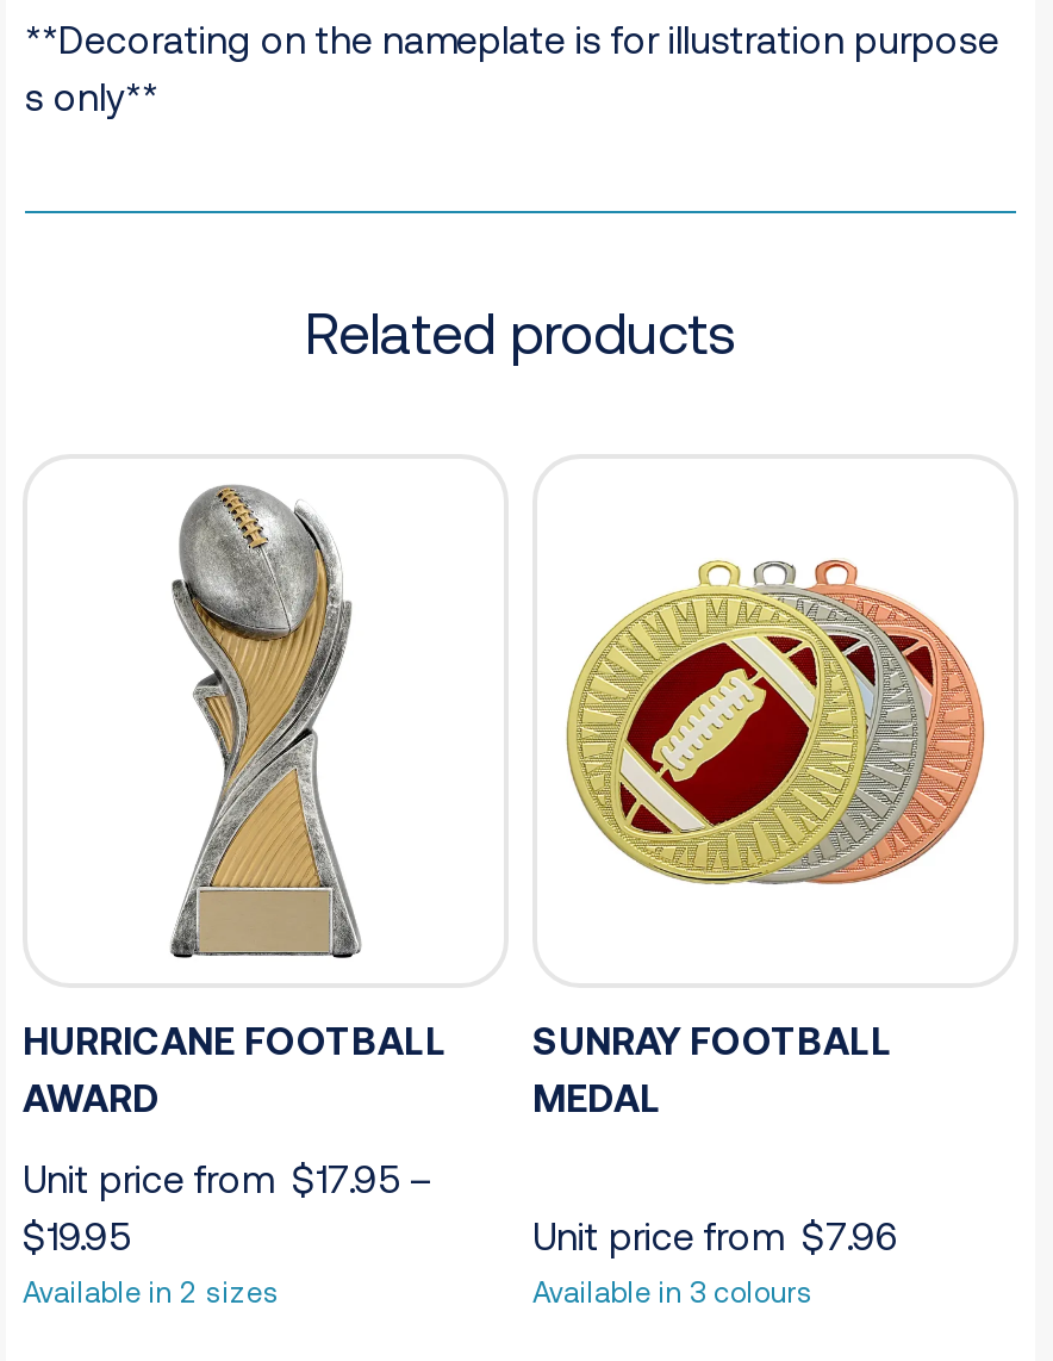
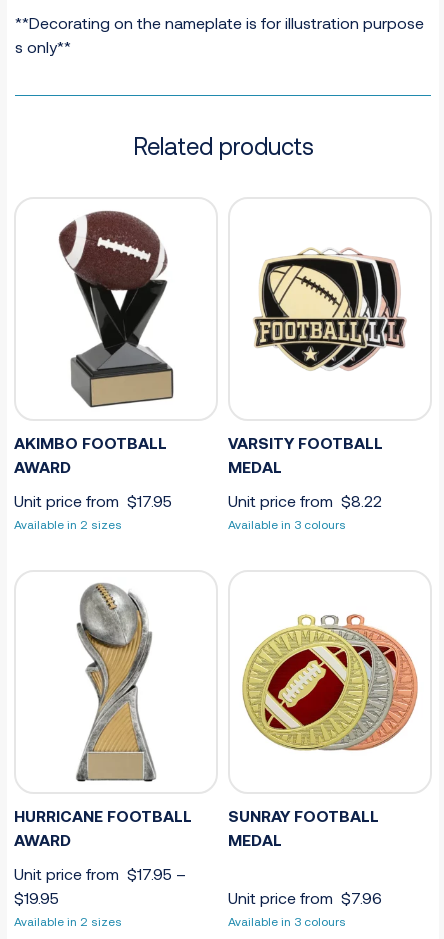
+ [image]
+ AKIMBO FOOTBALL
+ AWARD
+ Unit price from $17.95
+ Available in 2 sizes

+ VARSITY FOOTBALL
+ MEDAL
+ Unit price from $8.22
+ Available in 3 colours

+ [image]
